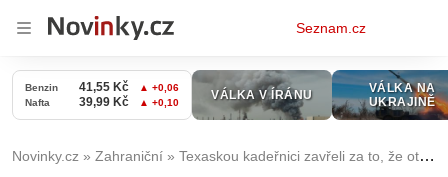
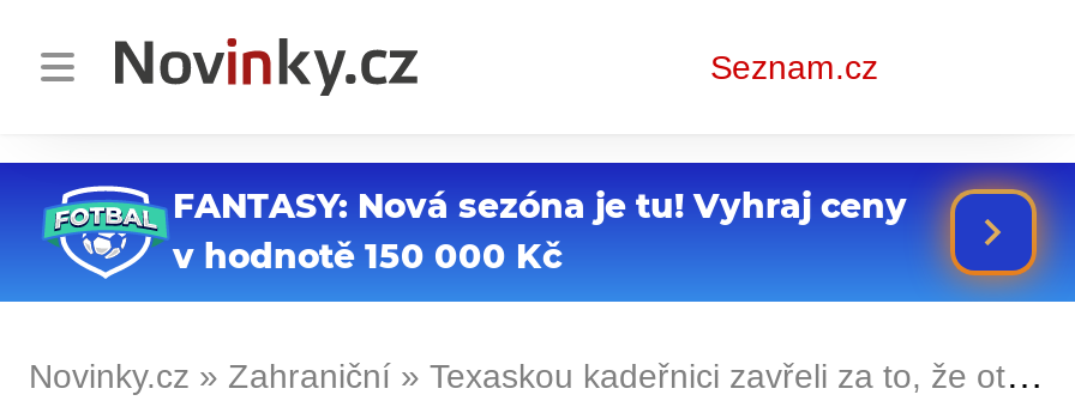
- [image]
+ [image]
